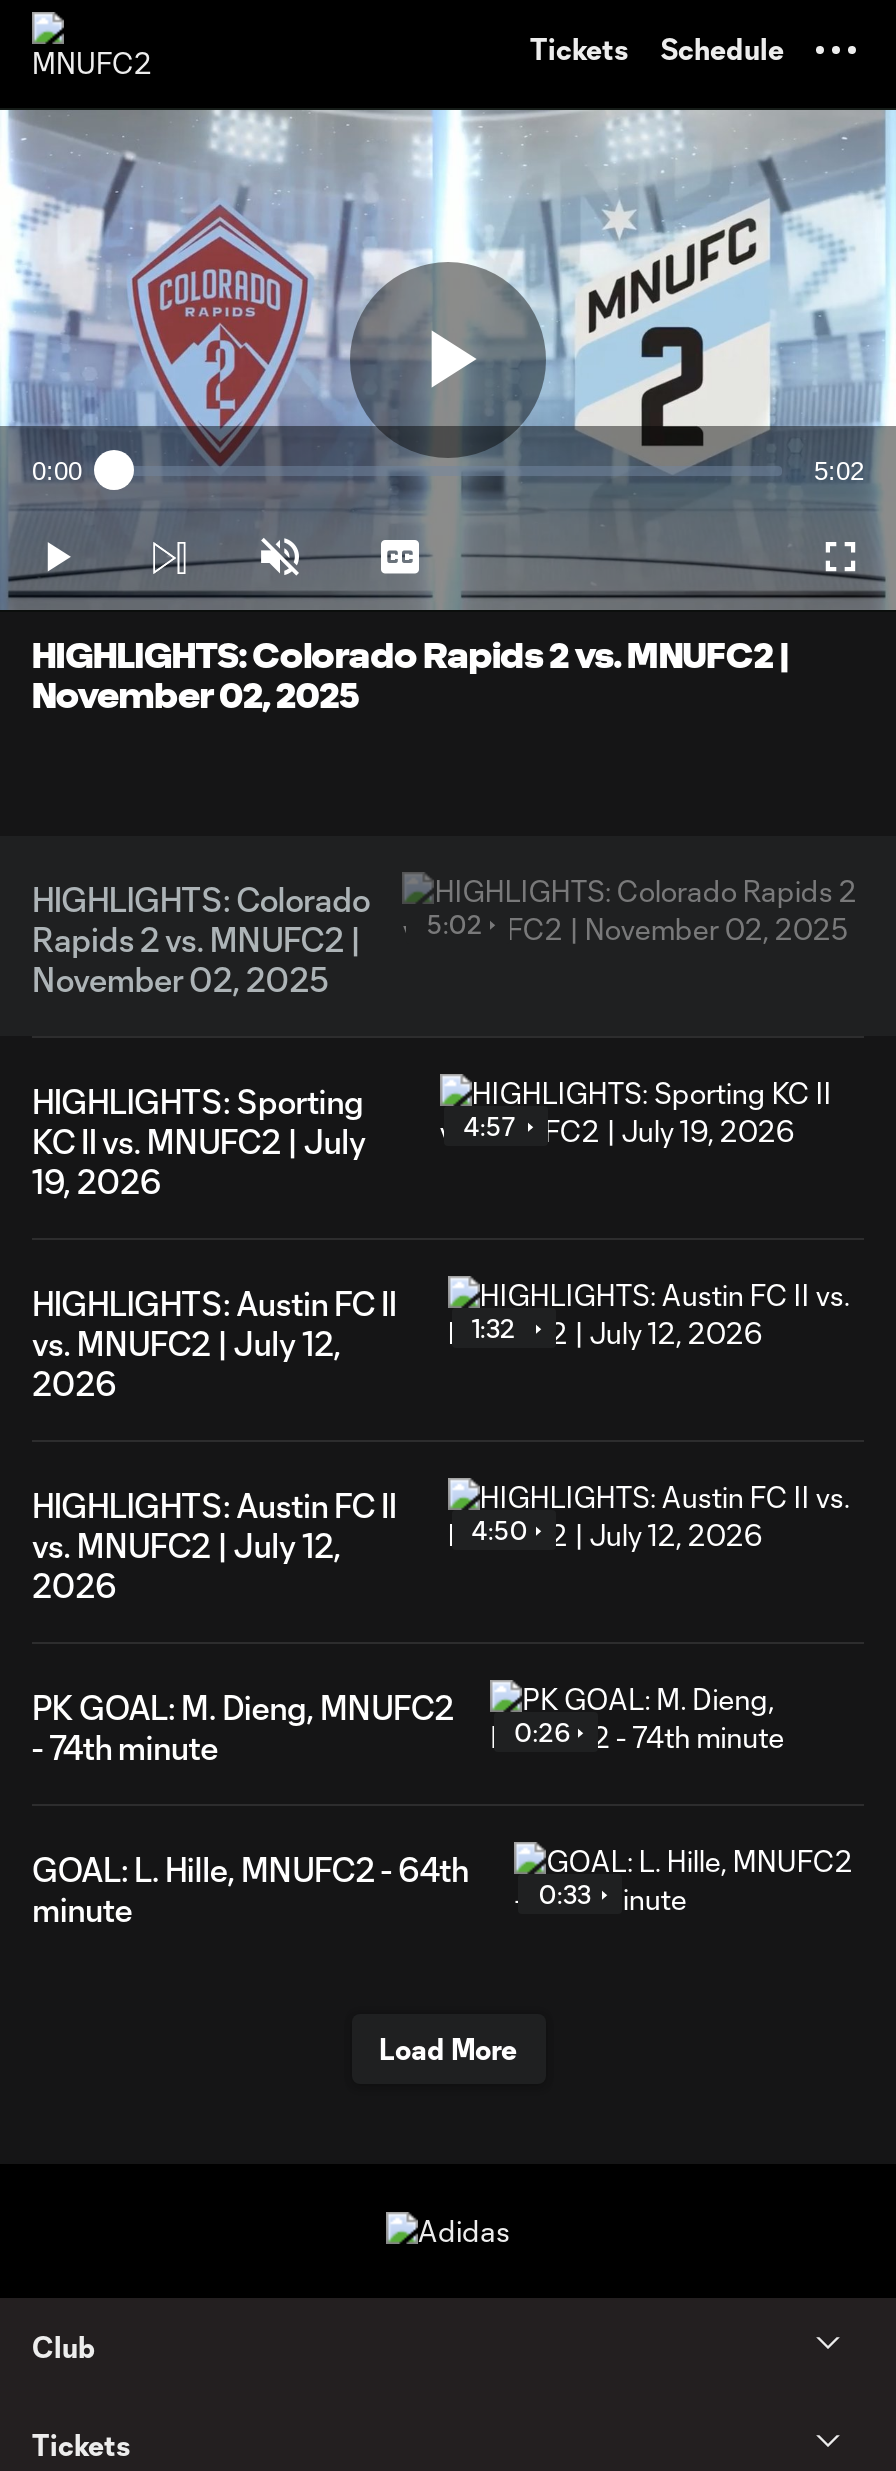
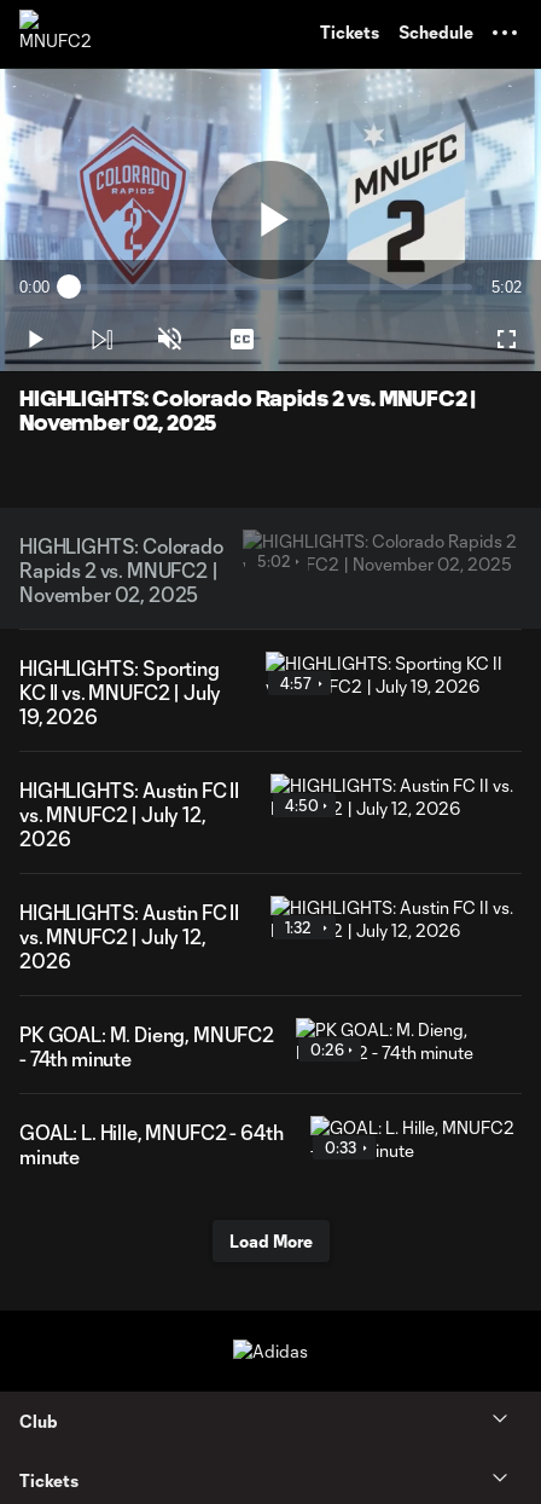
- 1:32
+ 4:50

- 4:50
+ 1:32
